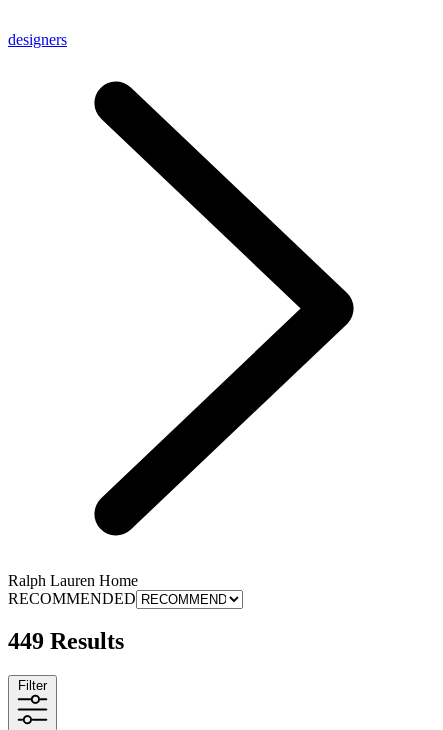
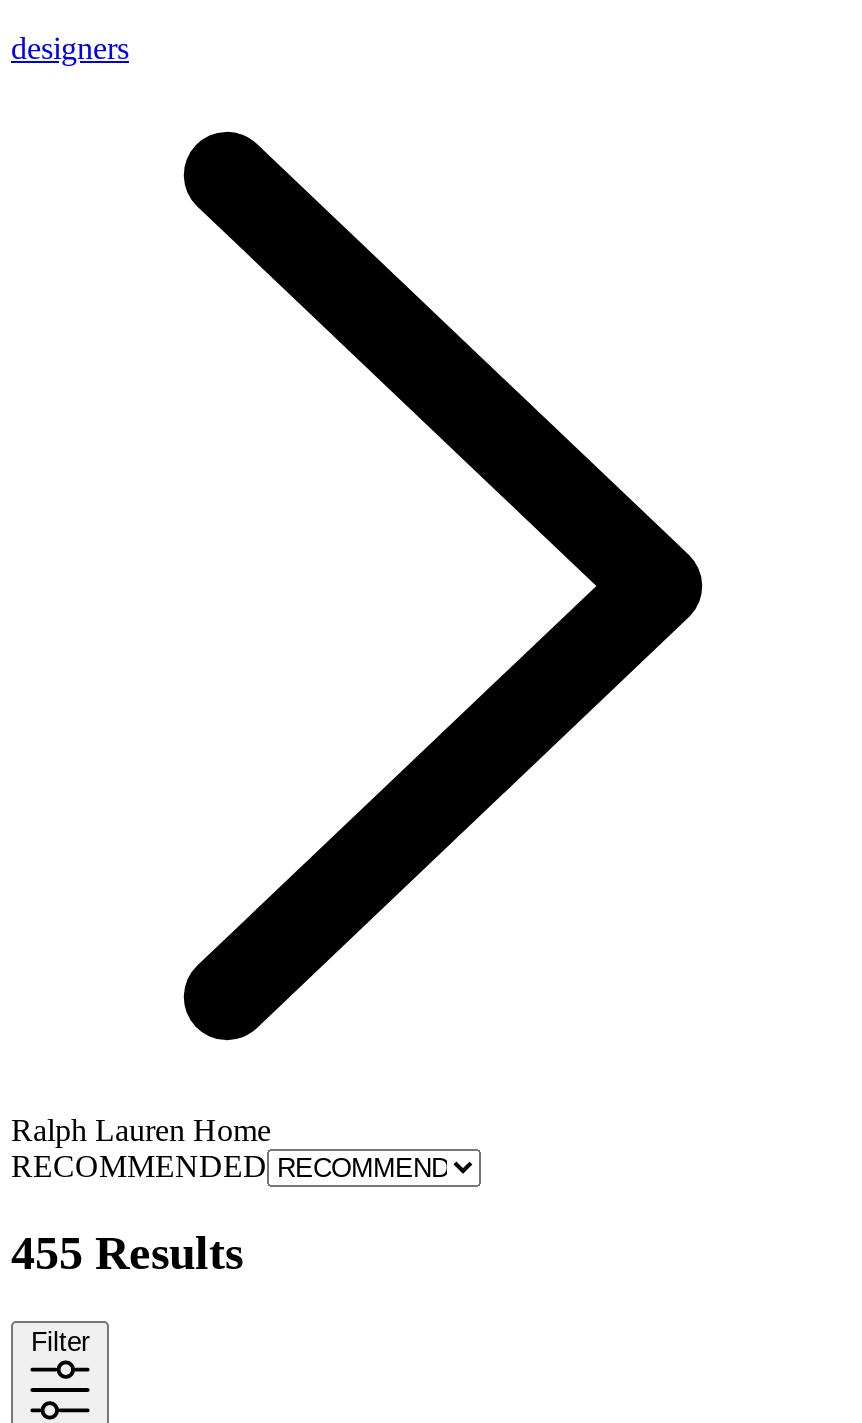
- 449 Results
+ 455 Results
